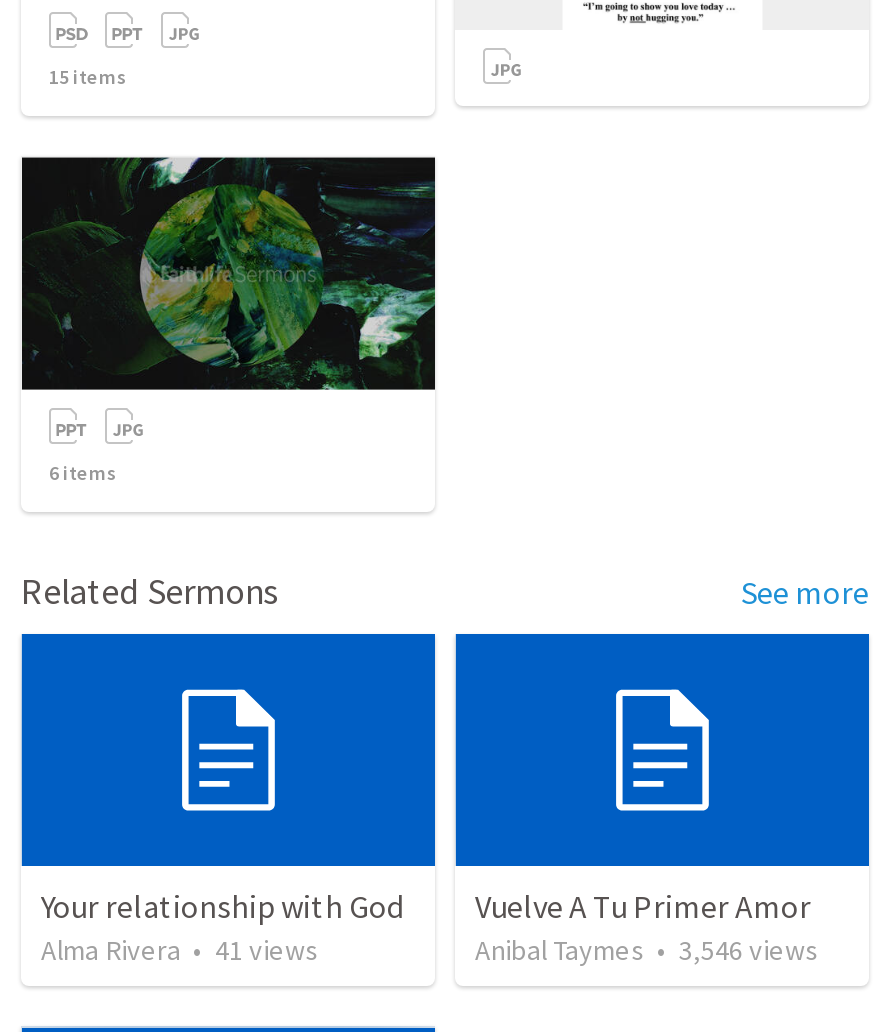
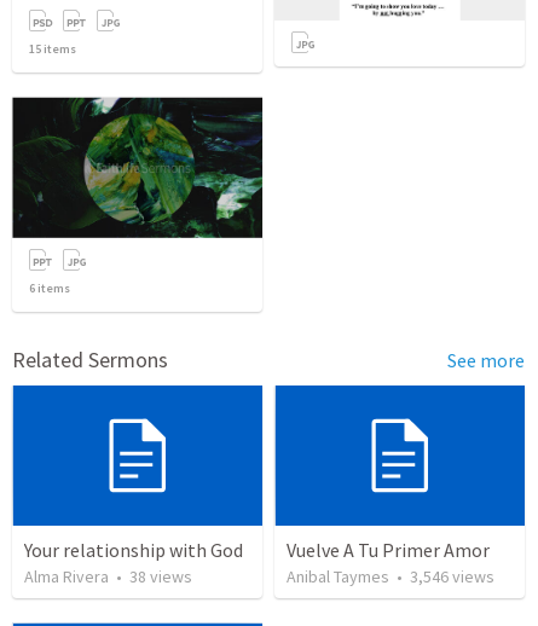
- Alma Rivera • 41 views
+ Alma Rivera • 38 views
